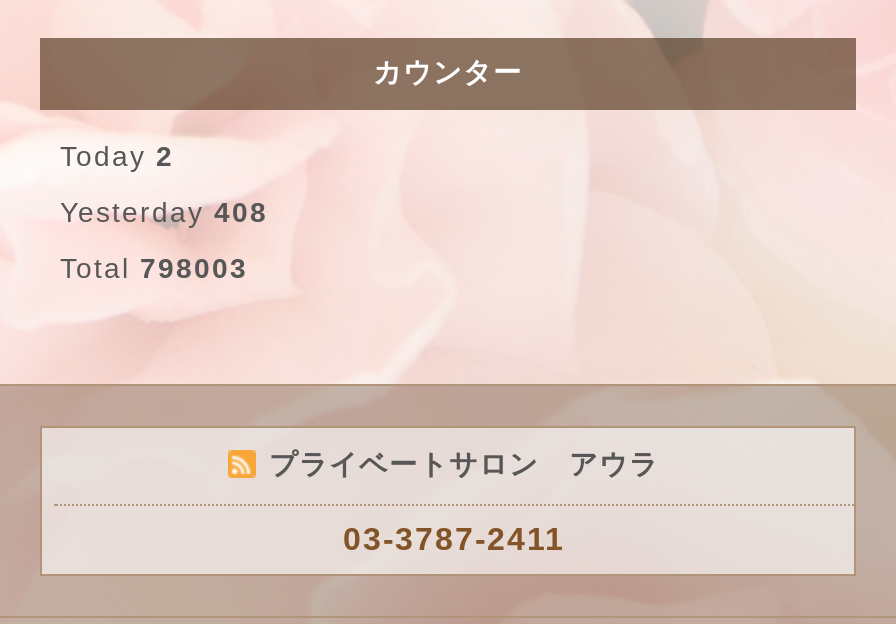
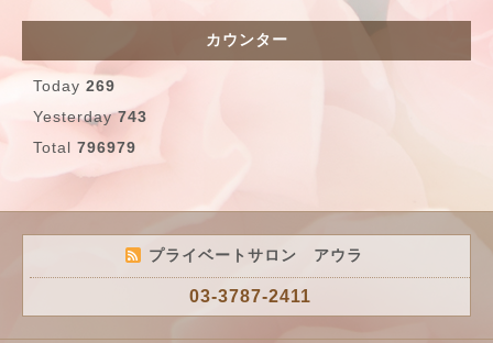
- Today 2
+ Today 269

- Yesterday 408
+ Yesterday 743

- Total 798003
+ Total 796979
